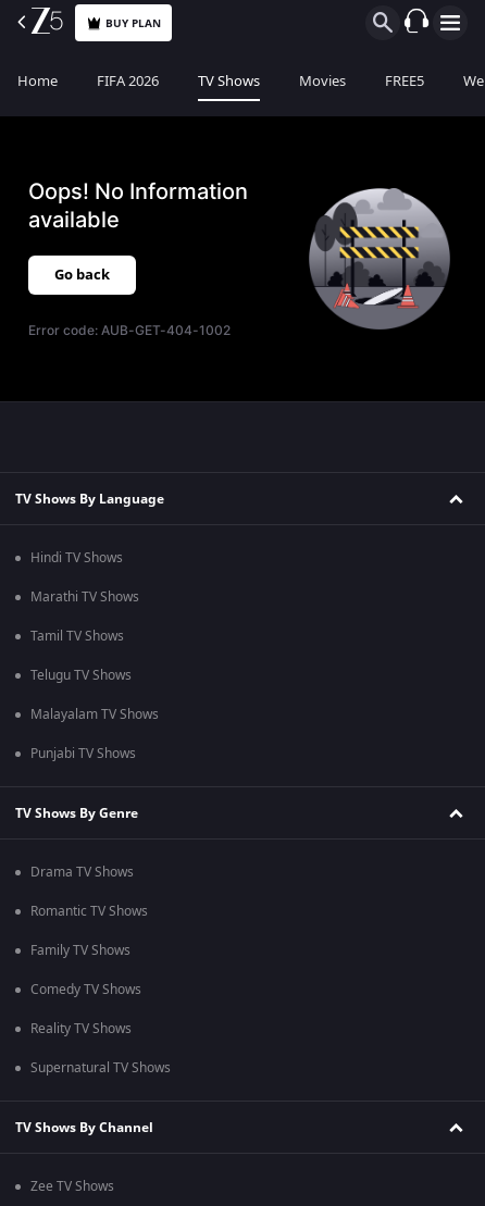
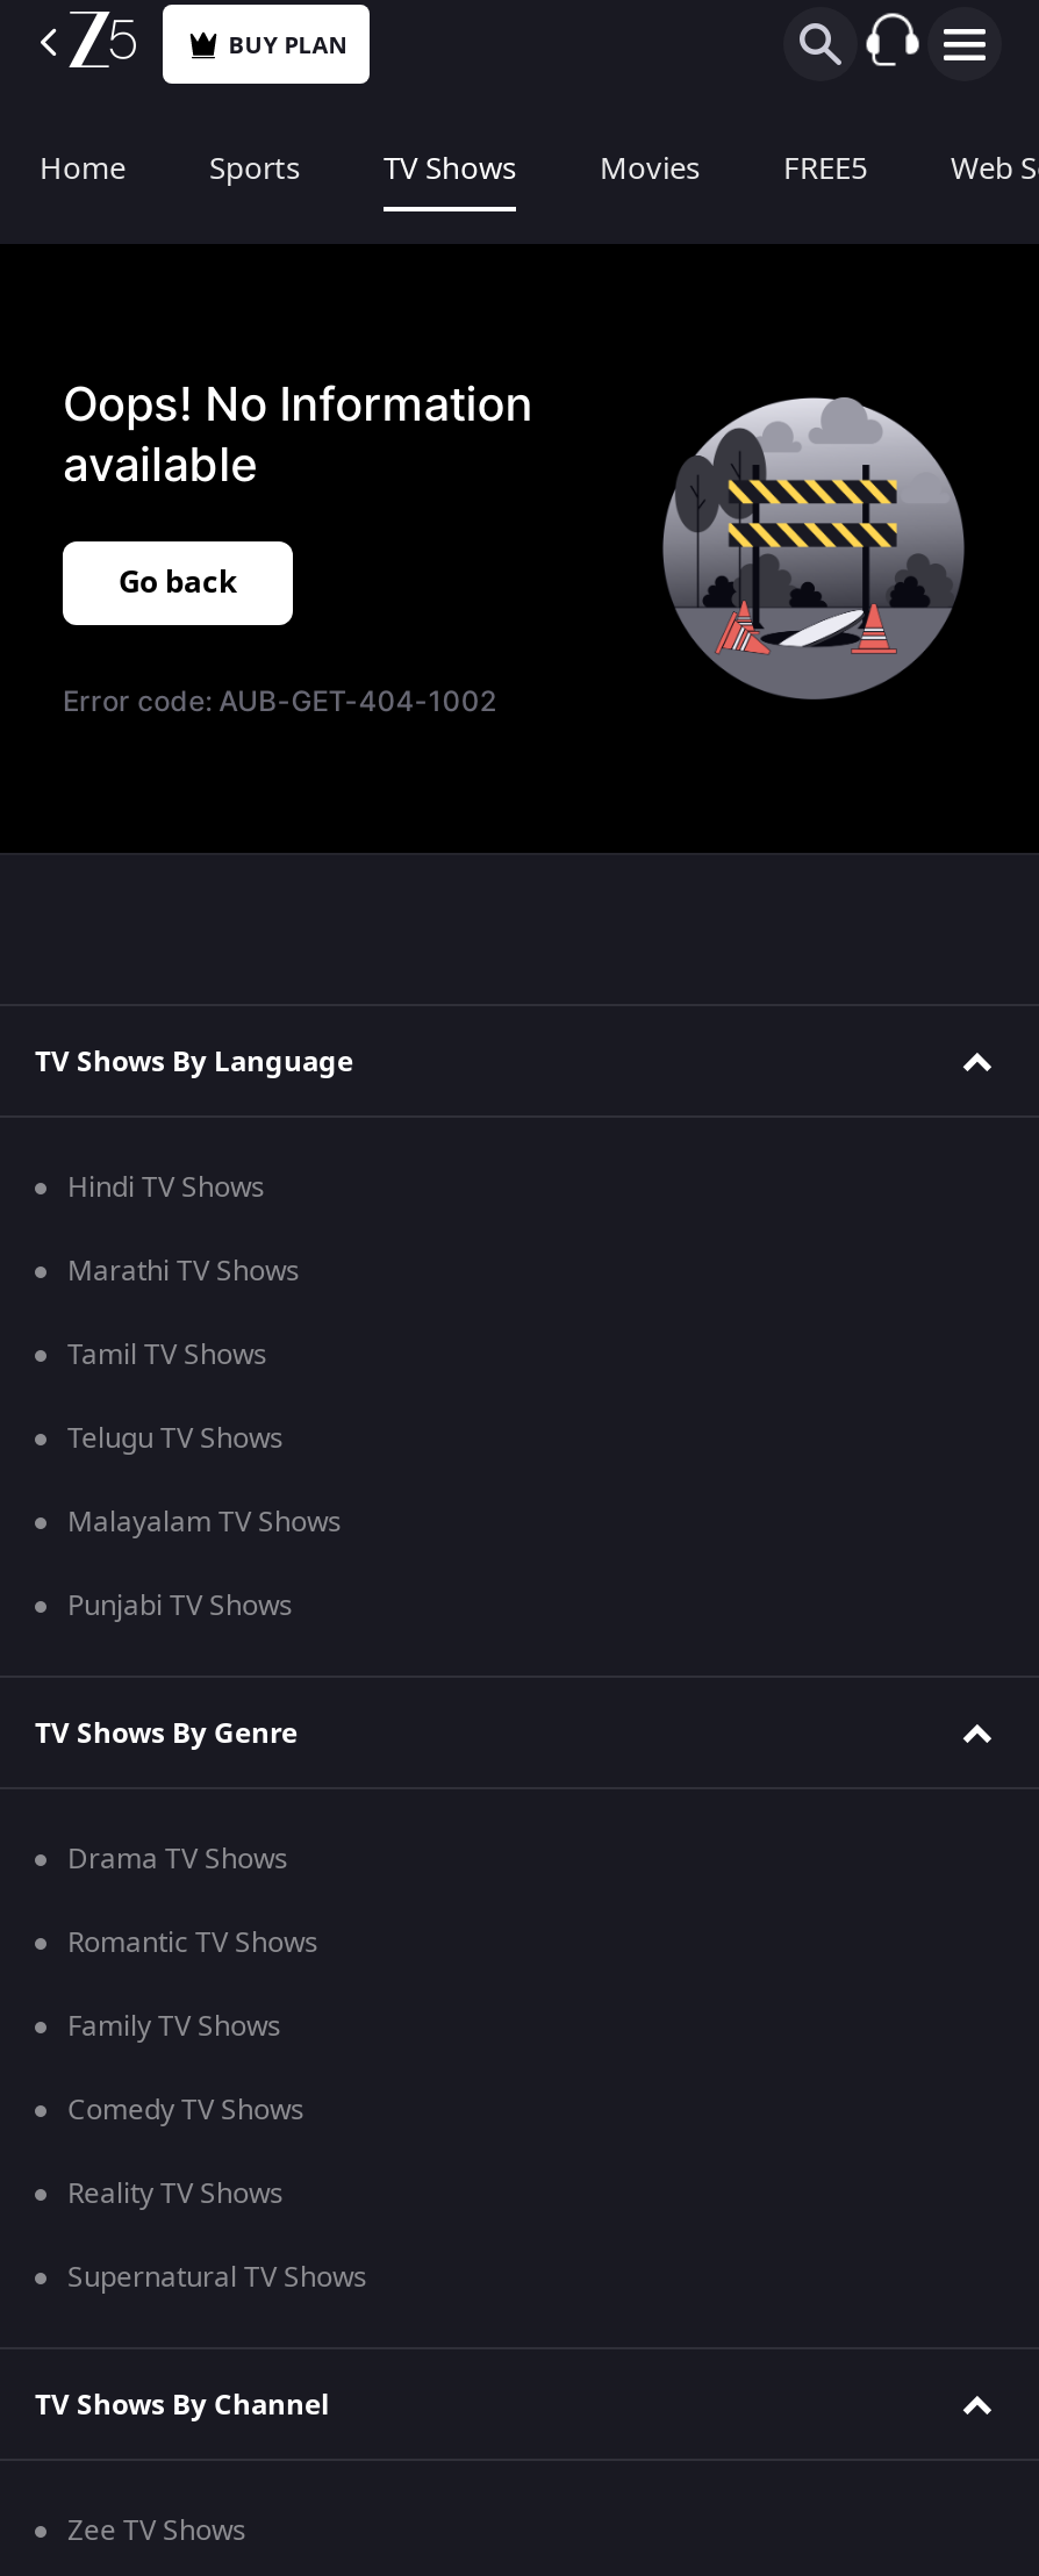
- FIFA 2026
+ Sports
